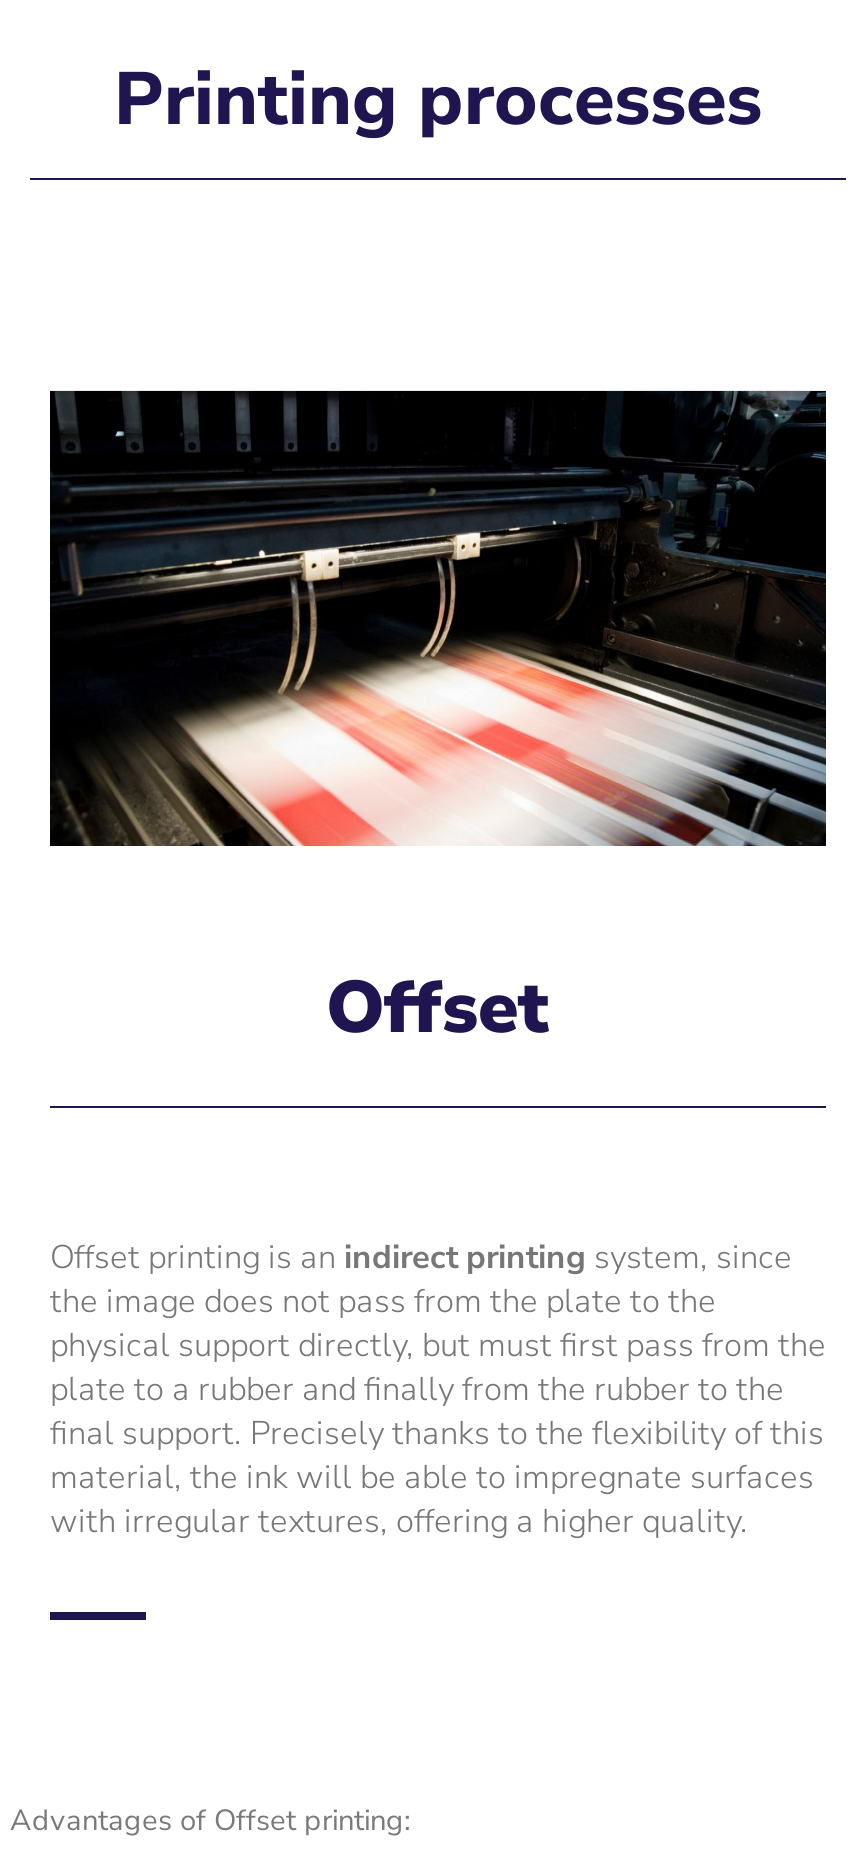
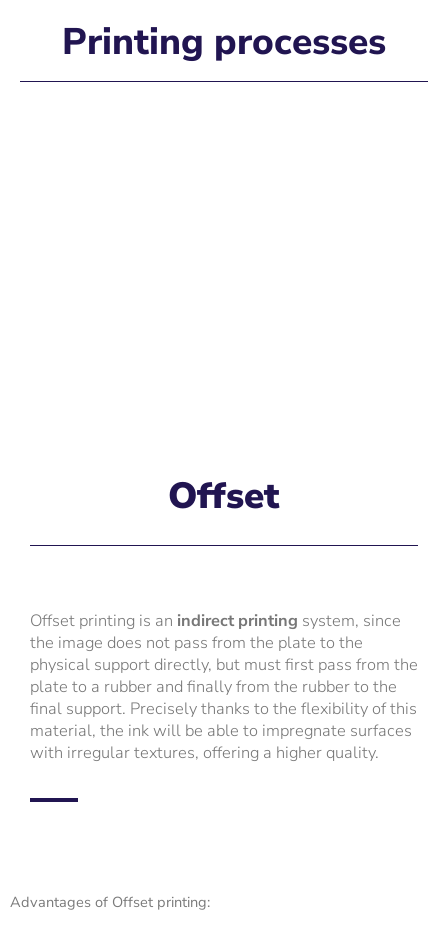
- [image]
